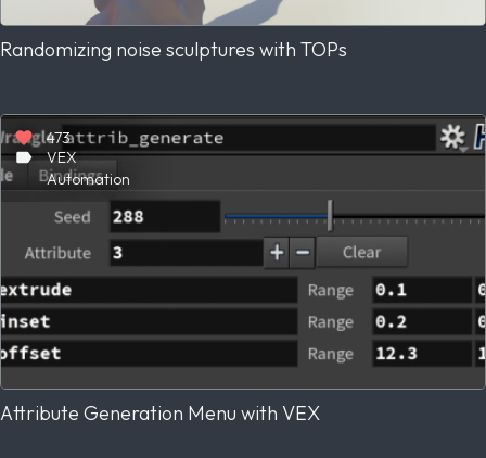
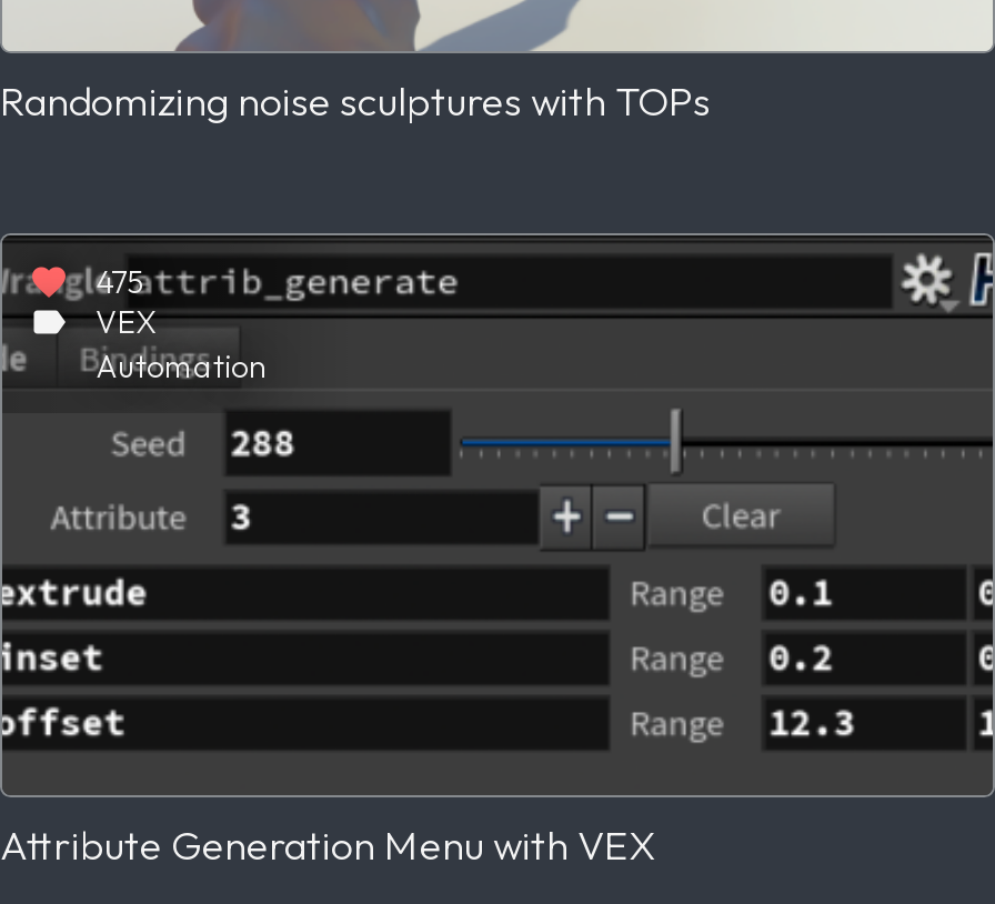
- 473
+ 475
